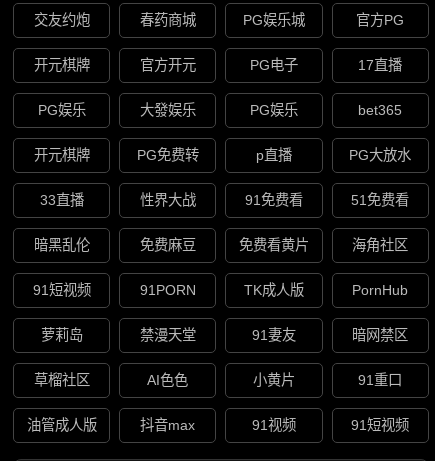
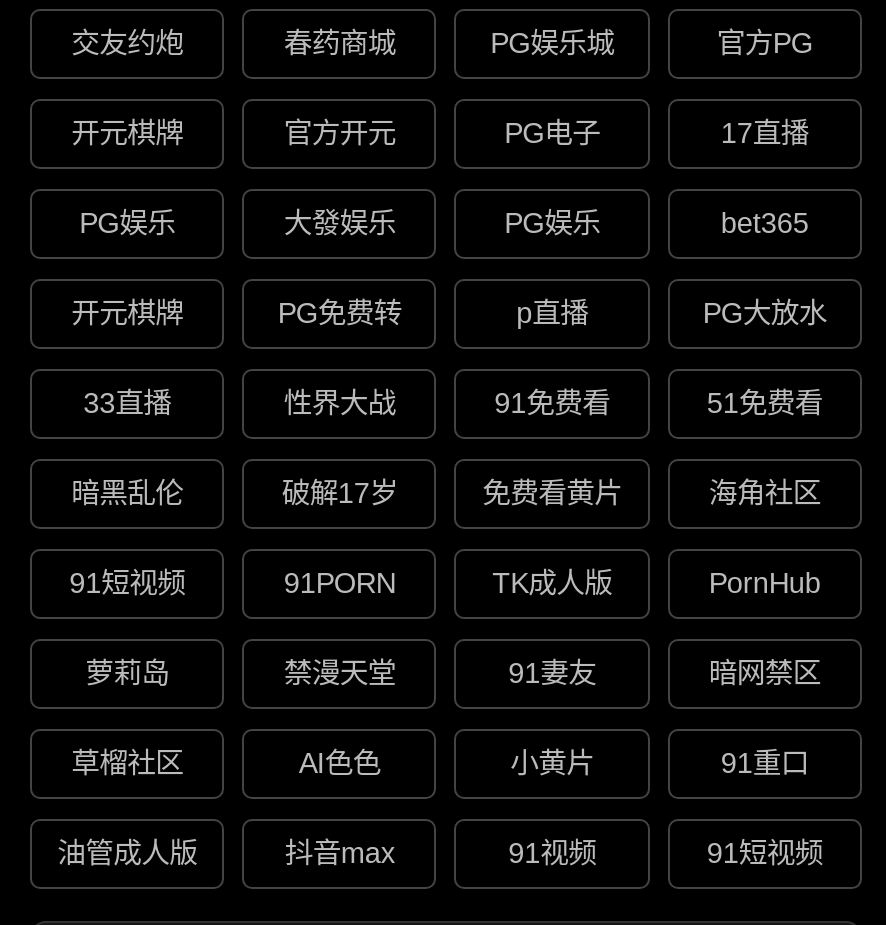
- 免费麻豆
+ 破解17岁
